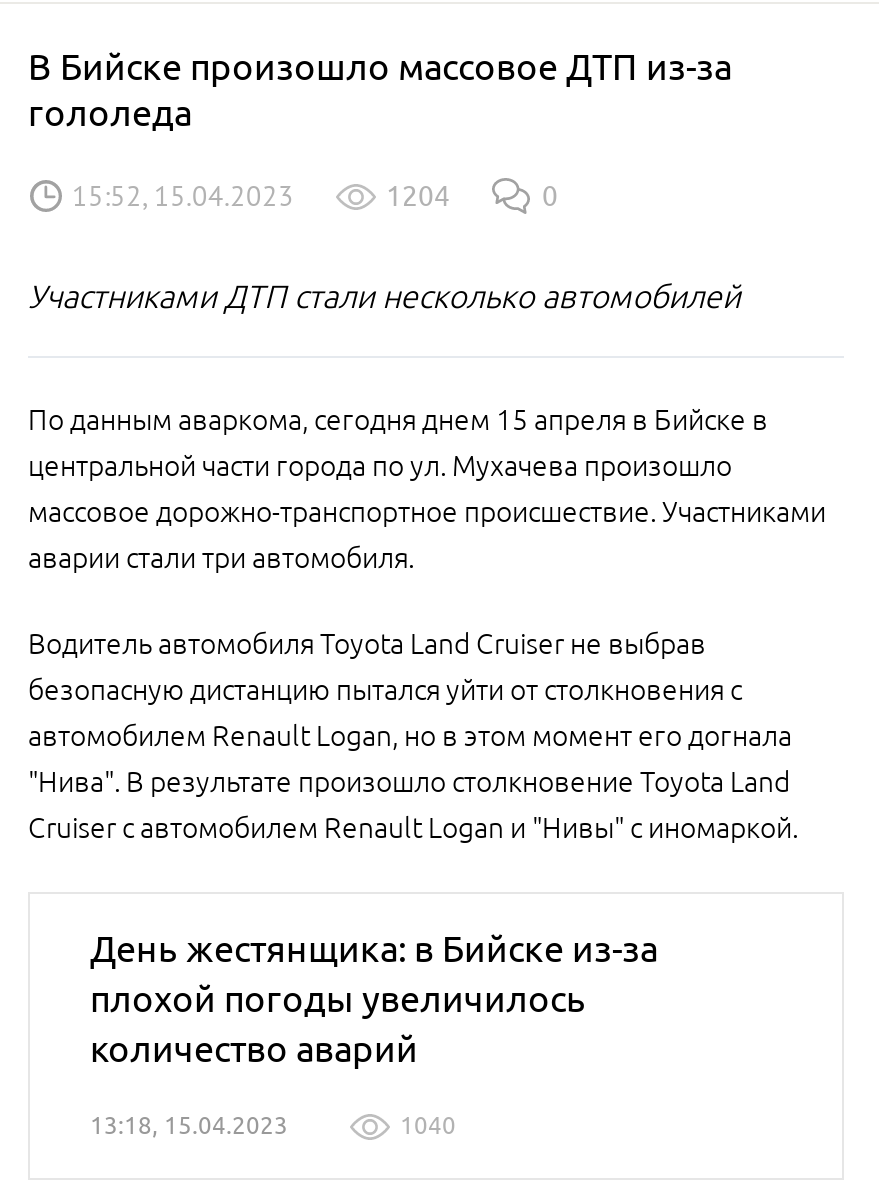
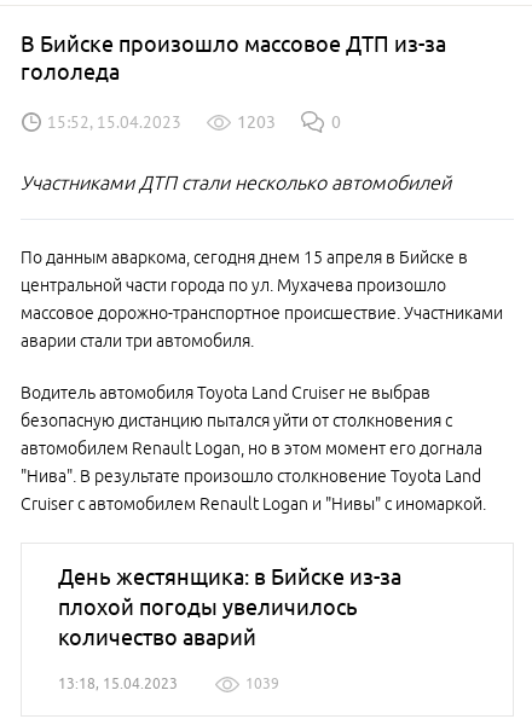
- 1204
+ 1203

- 1040
+ 1039
